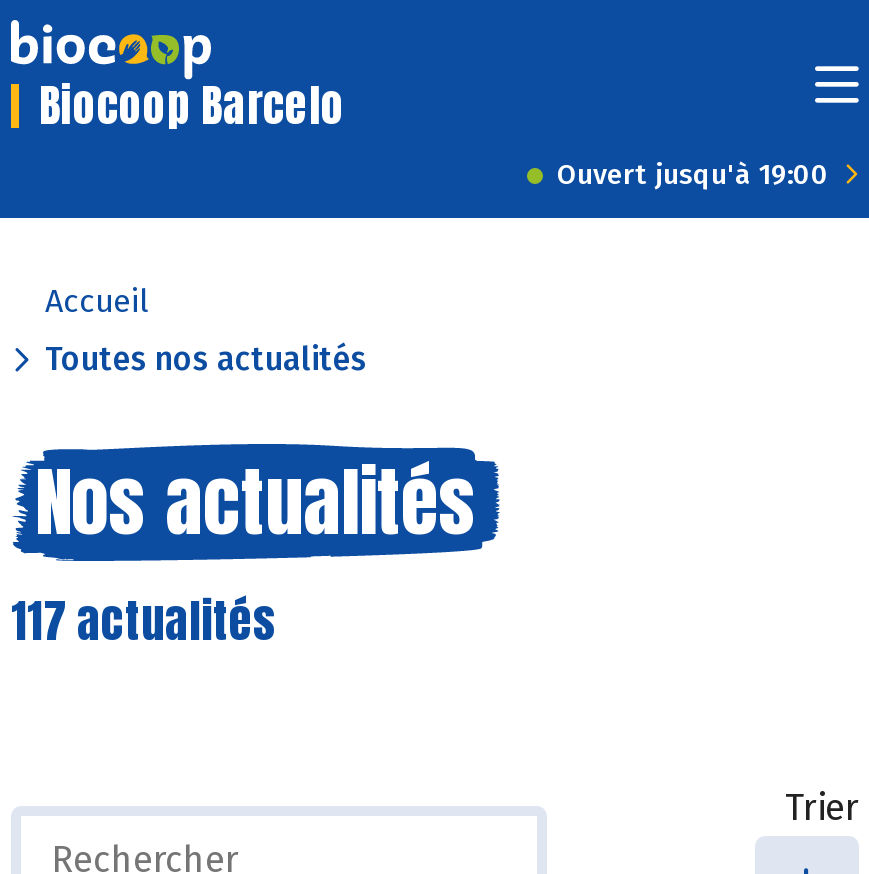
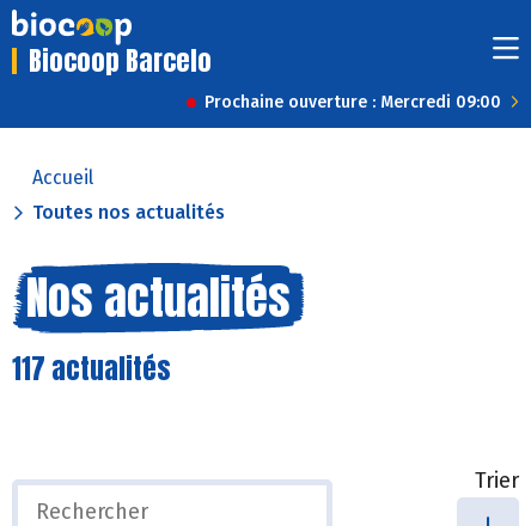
- Ouvert jusqu'à 19:00
+ Prochaine ouverture : Mercredi 09:00
